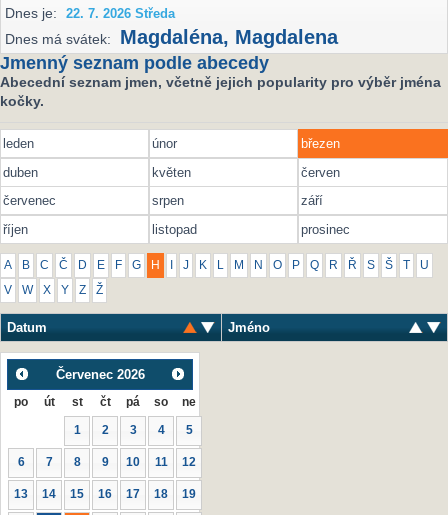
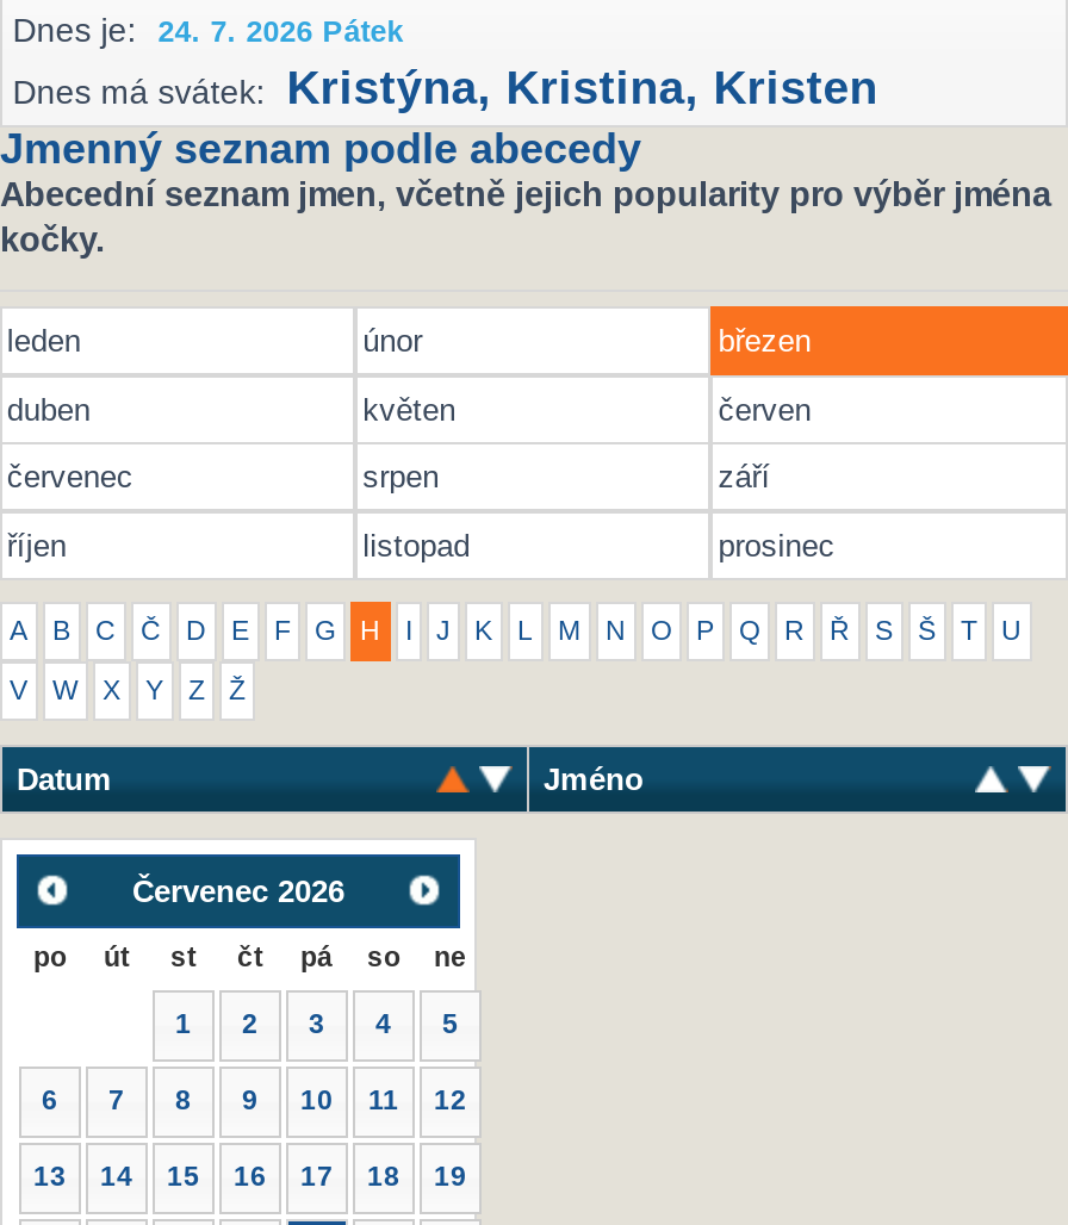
- 22. 7. 2026 Středa
- Dnes má svátek: Magdaléna, Magdalena
+ 24. 7. 2026 Pátek
+ Dnes má svátek: Kristýna, Kristina, Kristen
